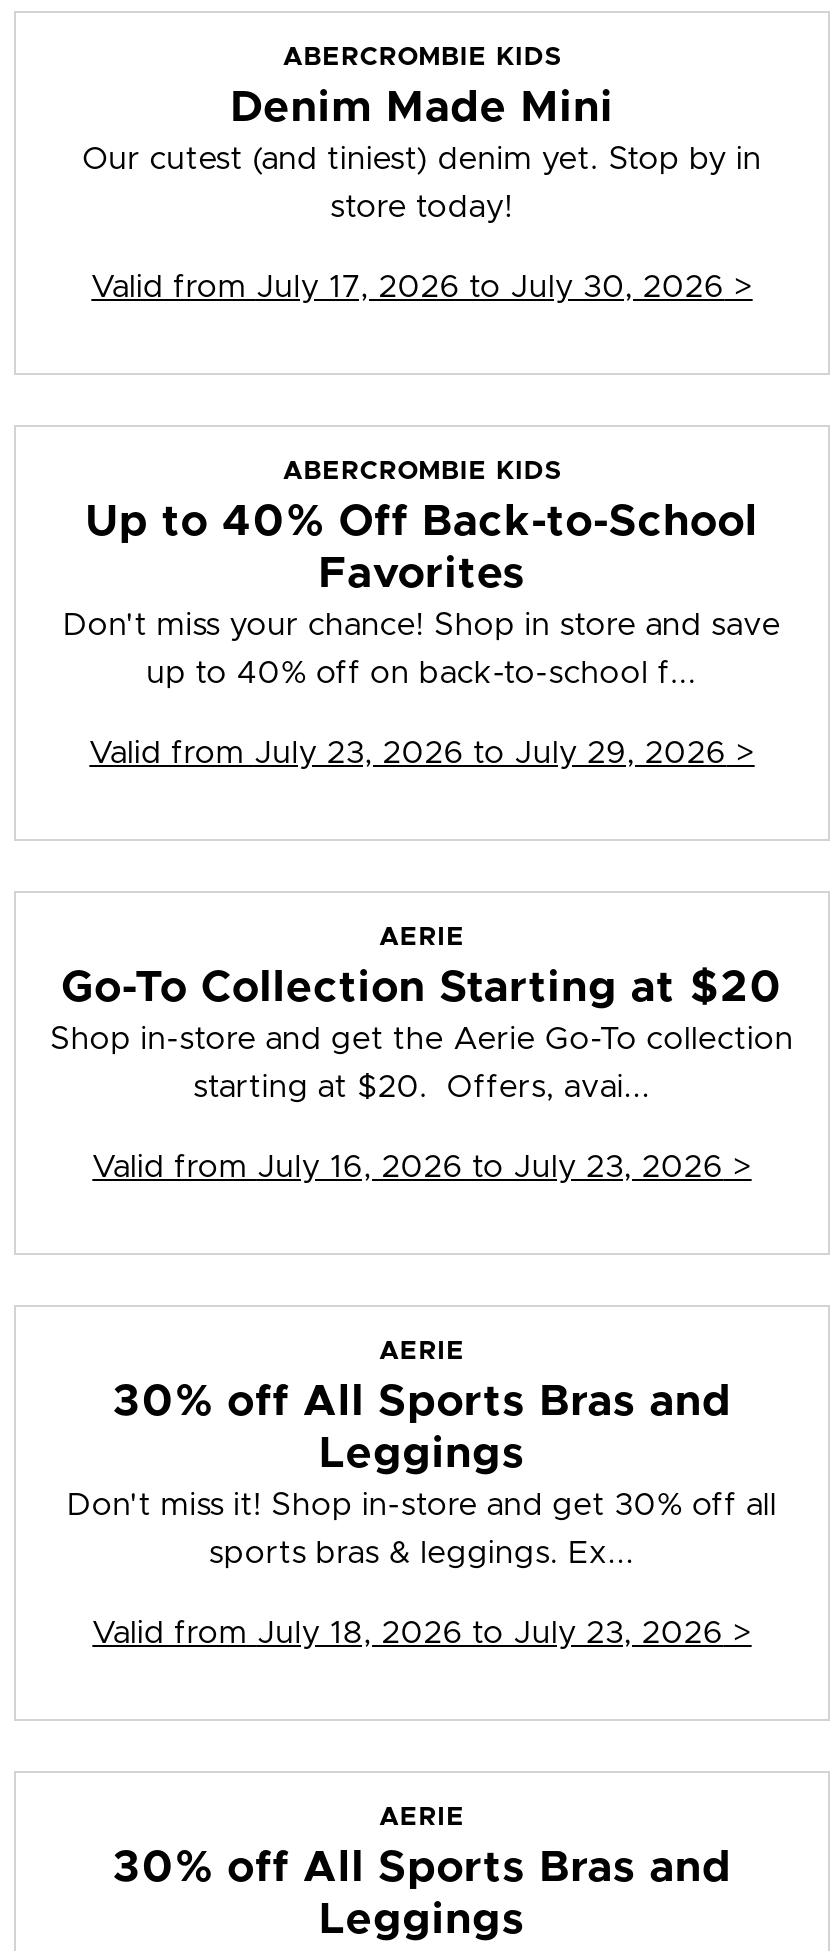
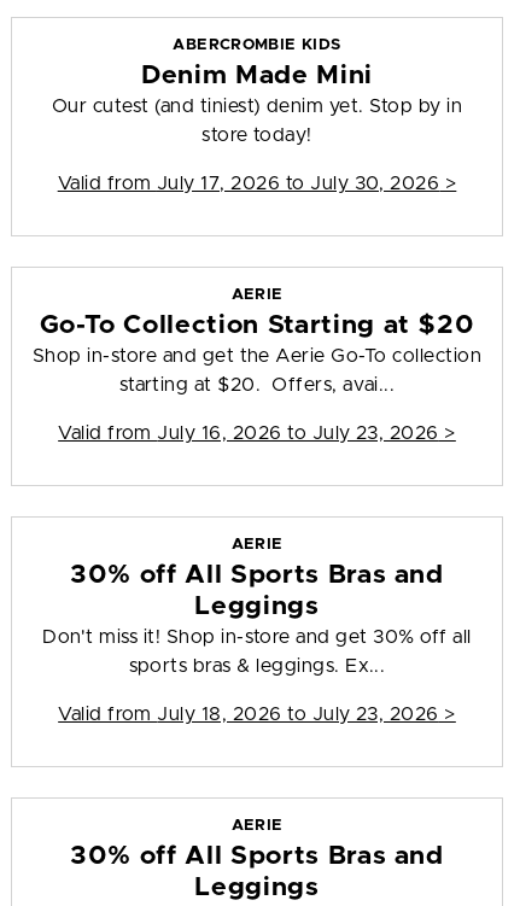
- ABERCROMBIE KIDS
- Up to 40% Off Back-to-School
- Favorites
- Don't miss your chance! Shop in store and save
- up to 40% off on back-to-school f...
- Valid from July 23, 2026 to July 29, 2026 >
